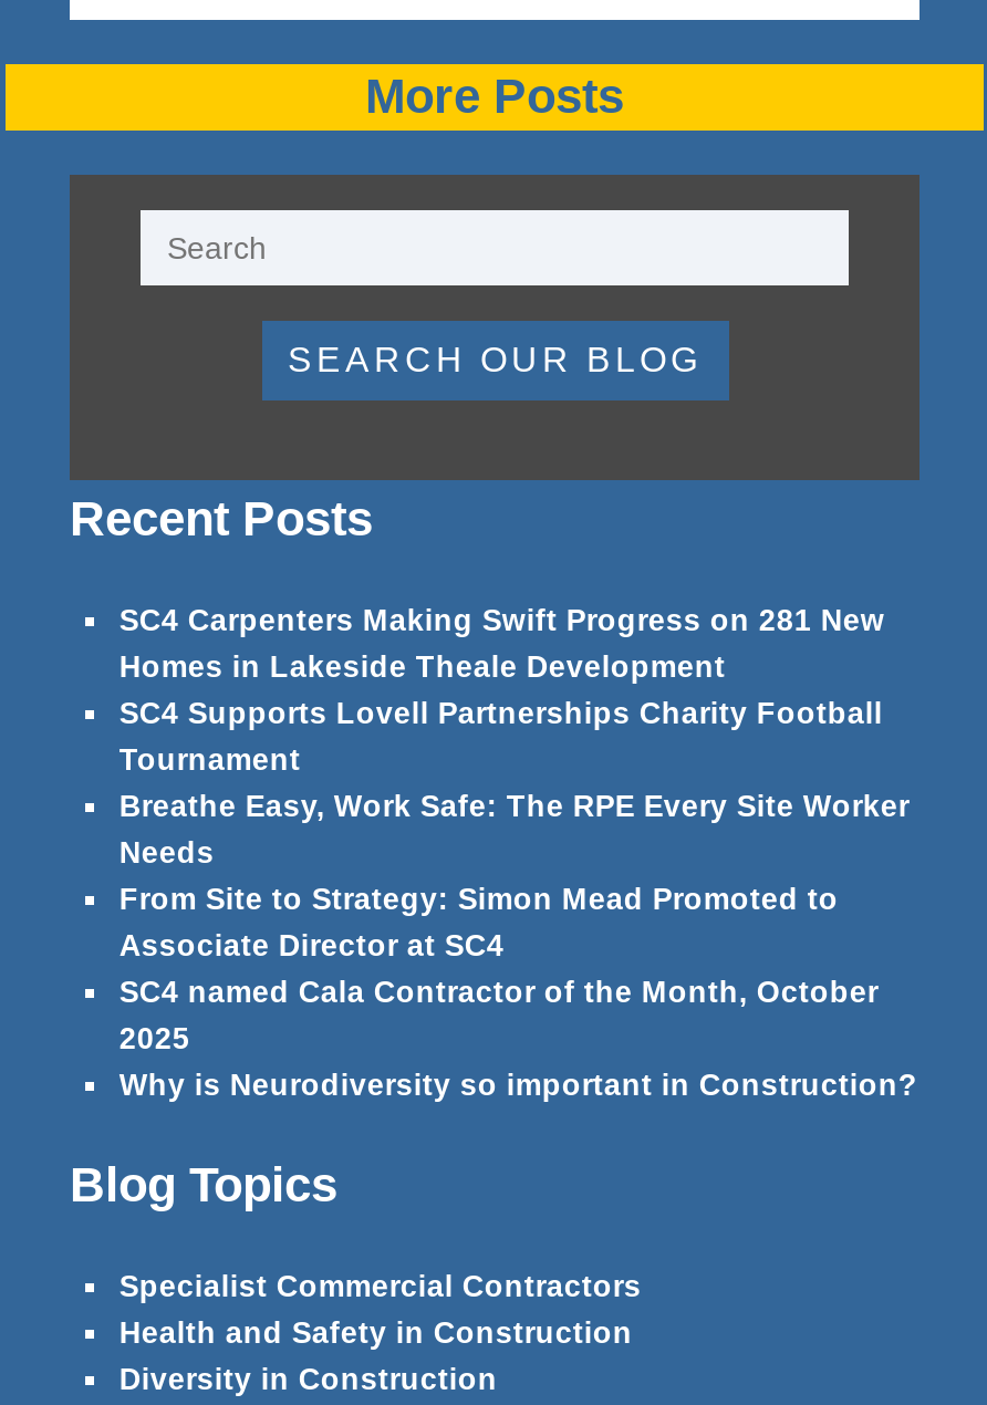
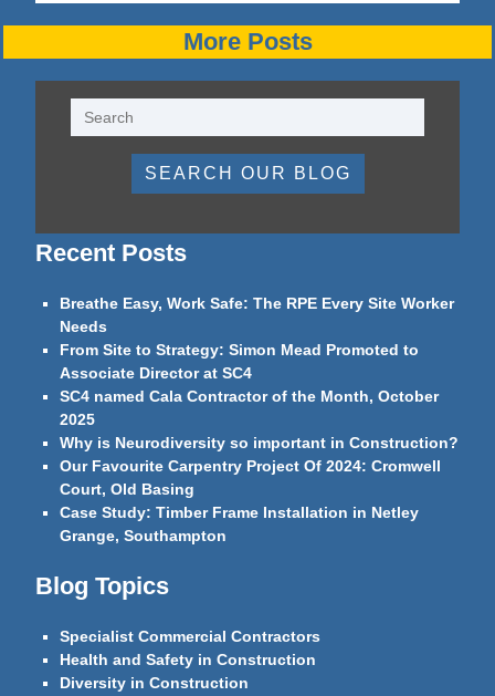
- SC4 Carpenters Making Swift Progress on 281 New
- Homes in Lakeside Theale Development
- SC4 Supports Lovell Partnerships Charity Football
- Tournament

moved up: Breathe Easy, Work Safe: The RPE Every Site Worker | Needs | From Site to Strategy: Simon Mead Promoted to | Associate Director at SC4 | SC4 named Cala Contractor of the Month, October | 2025 | Why is Neurodiversity so important in Construction?

+ Our Favourite Carpentry Project Of 2024: Cromwell
+ Court, Old Basing
+ Case Study: Timber Frame Installation in Netley
+ Grange, Southampton
